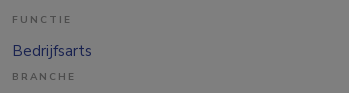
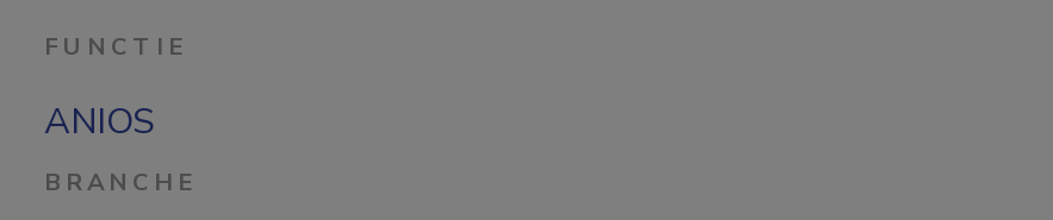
- Bedrijfsarts
+ ANIOS
